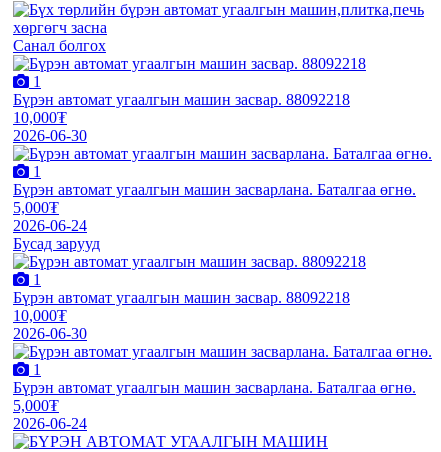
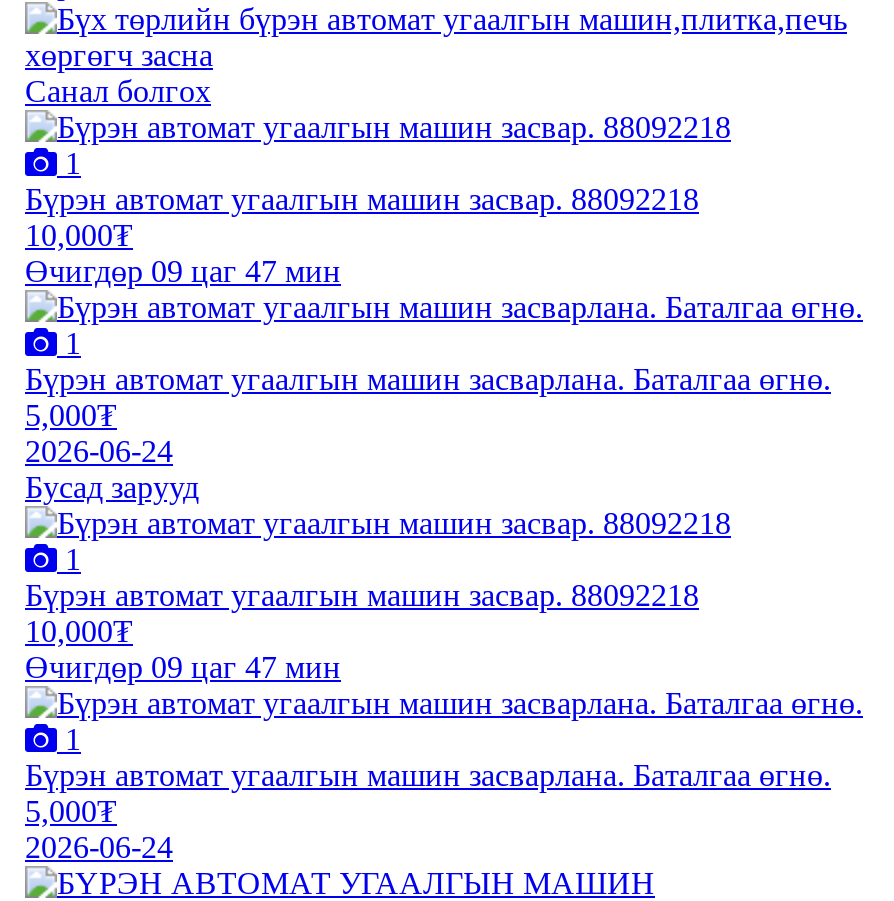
- 2026-06-30
+ Өчигдөр 09 цаг 47 мин

- 2026-06-30
+ Өчигдөр 09 цаг 47 мин
